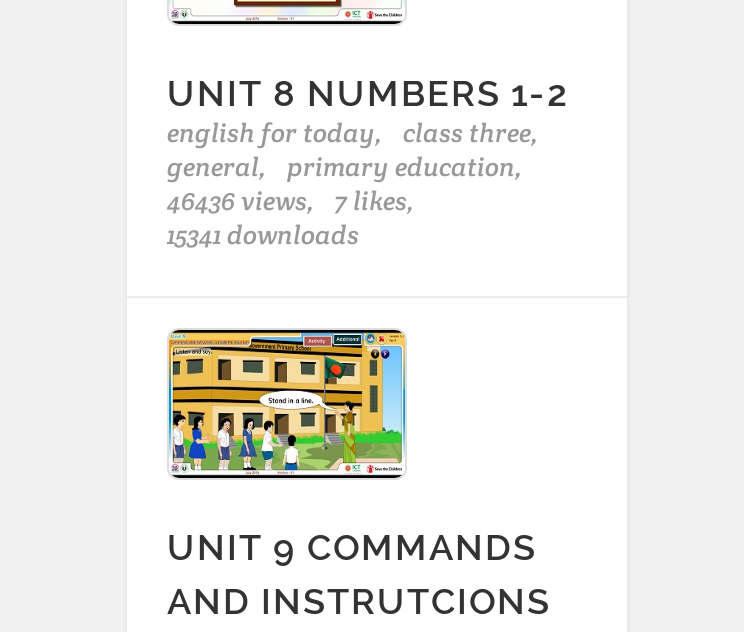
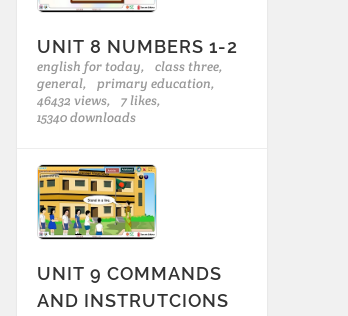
- 46436 views, 7 likes,
+ 46432 views, 7 likes,

- 15341 downloads
+ 15340 downloads
